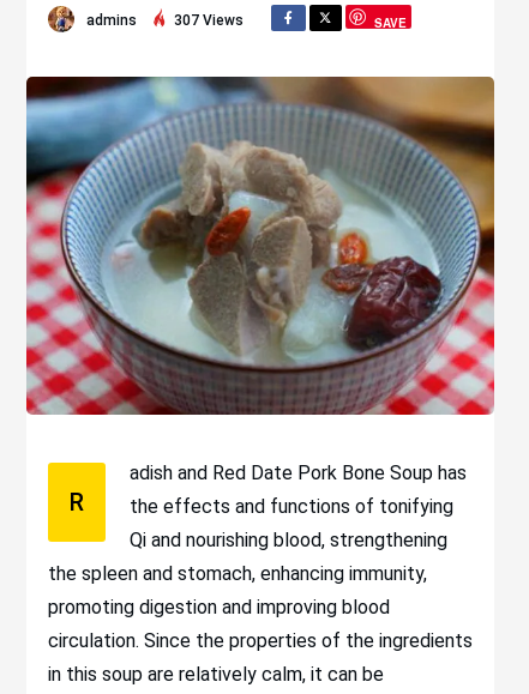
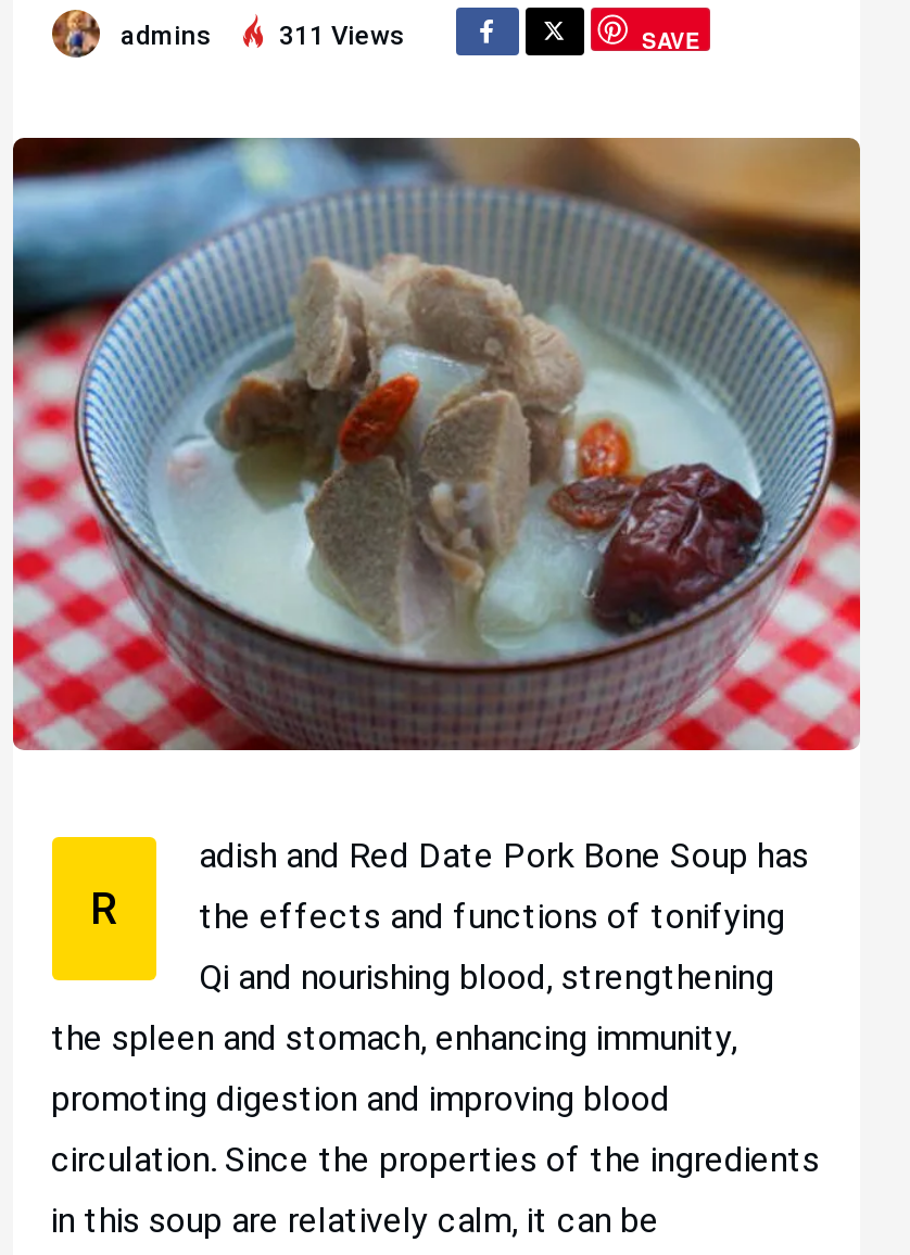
- admins 307 Views
+ admins 311 Views
